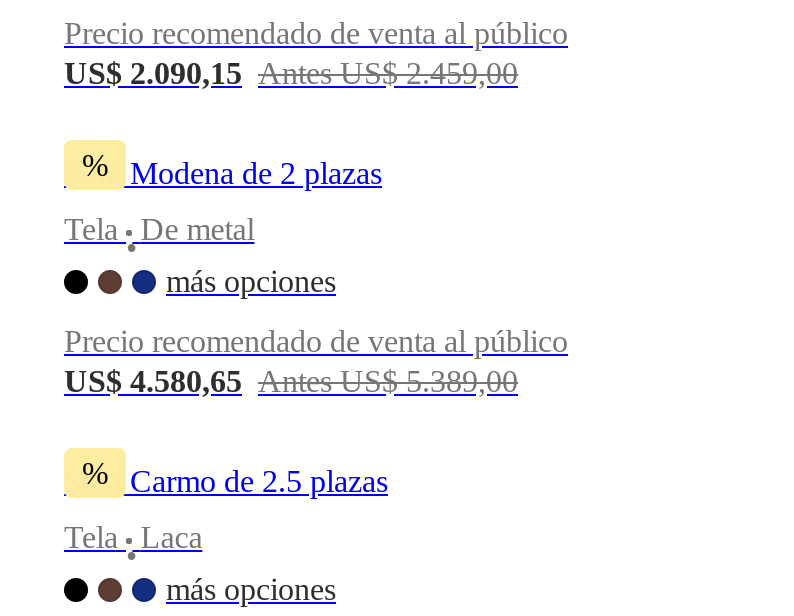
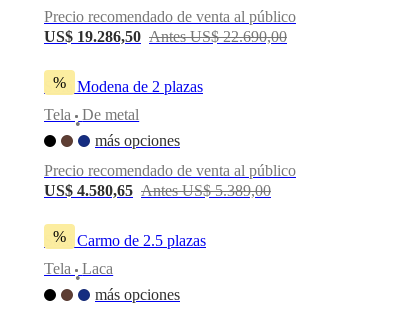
- US$ 2.090,15 Antes US$ 2.459,00
+ US$ 19.286,50 Antes US$ 22.690,00
